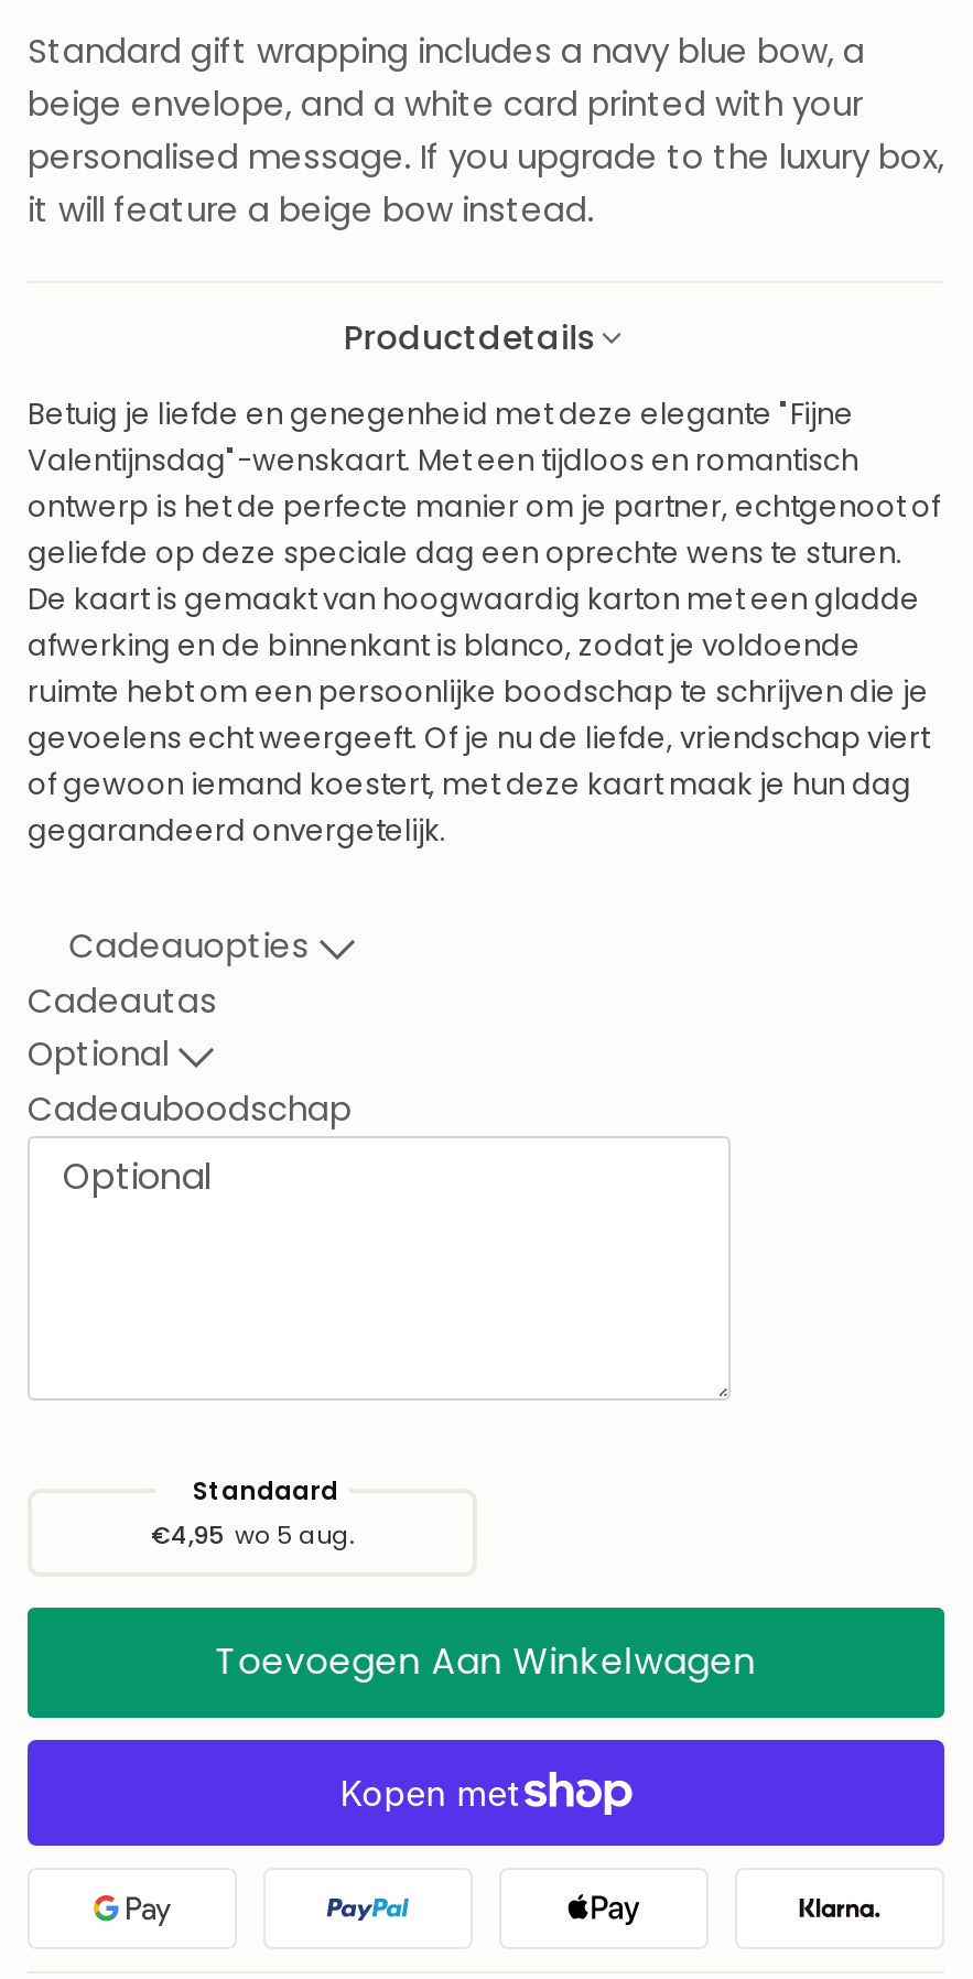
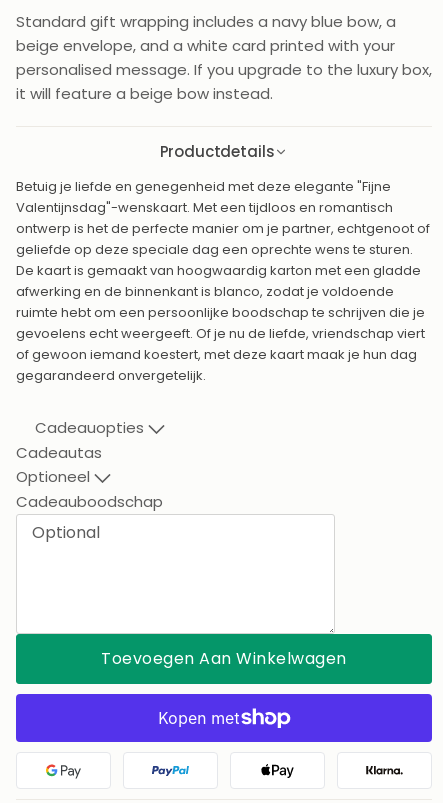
- Optional
+ Optioneel

- Standaard
- €4,95 wo 5 aug.
